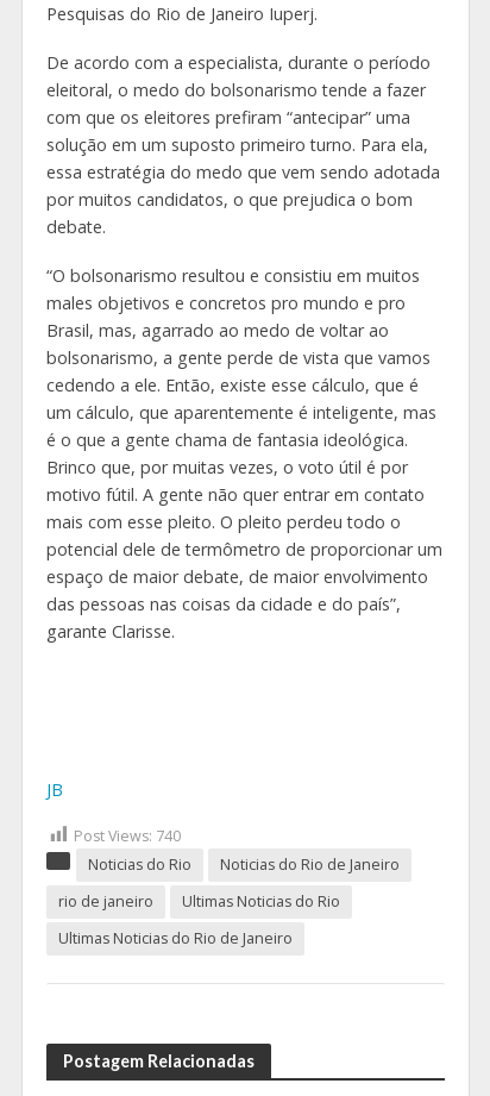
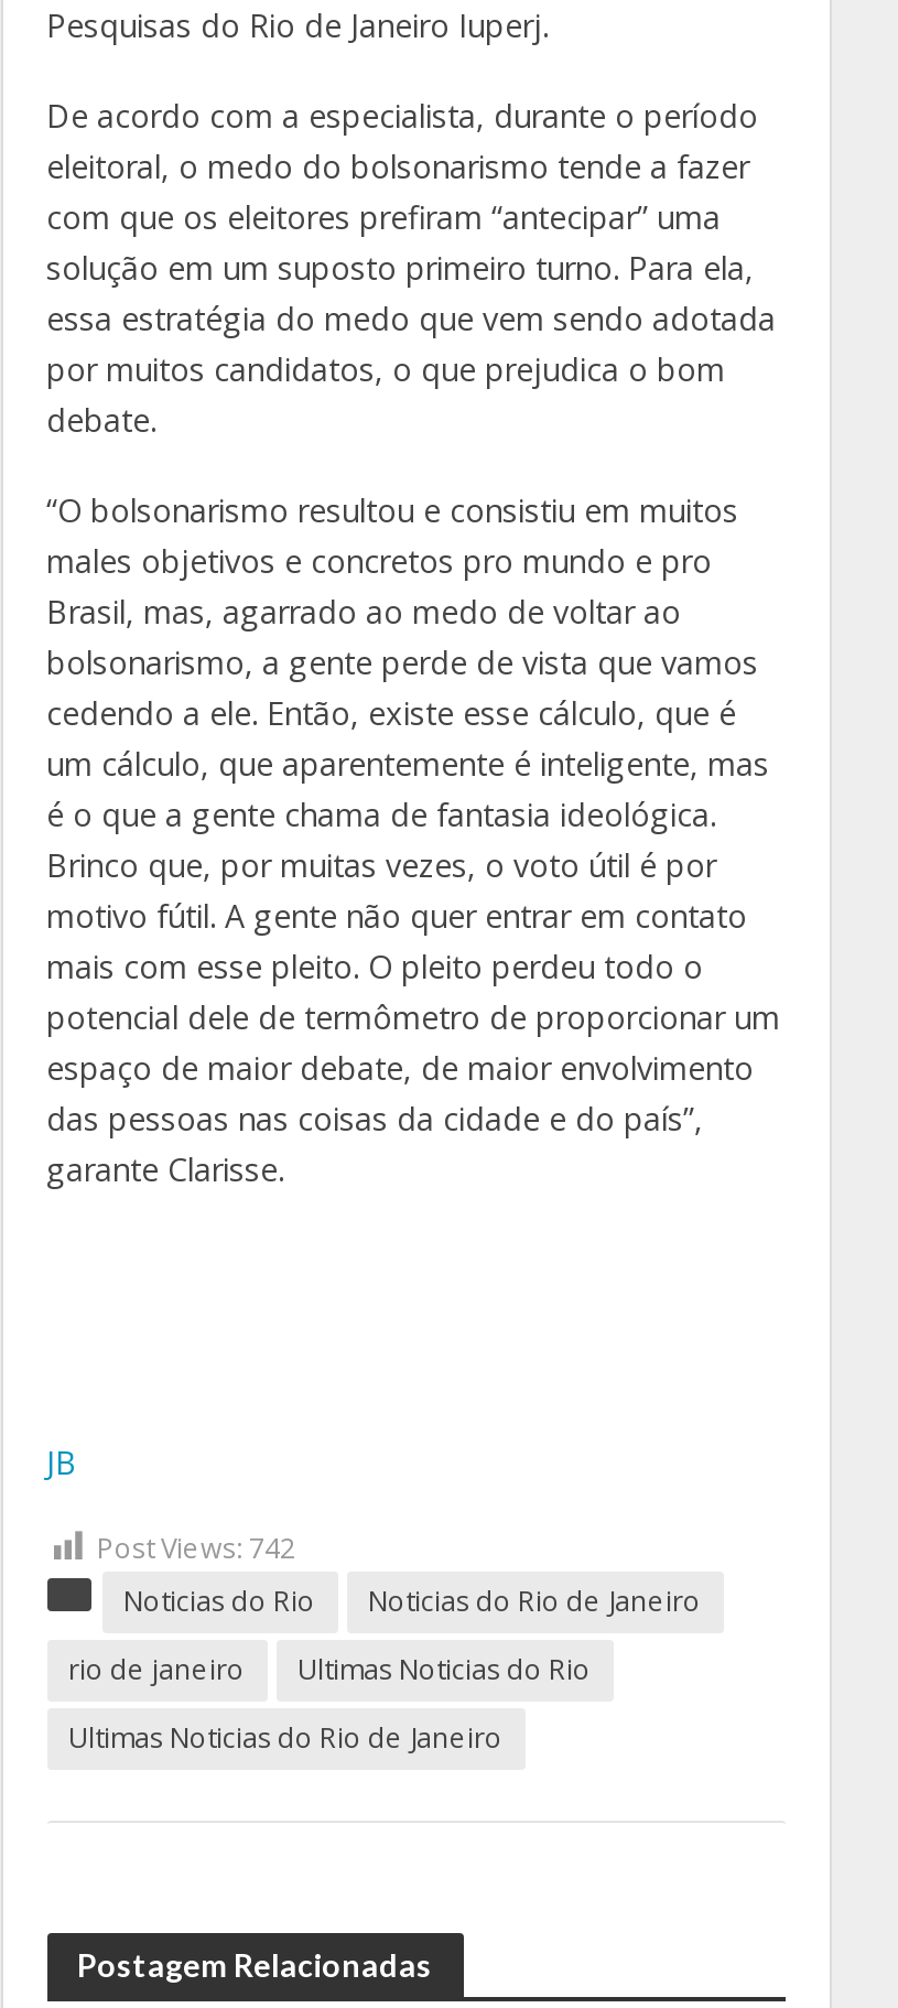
- Post Views: 740
+ Post Views: 742
